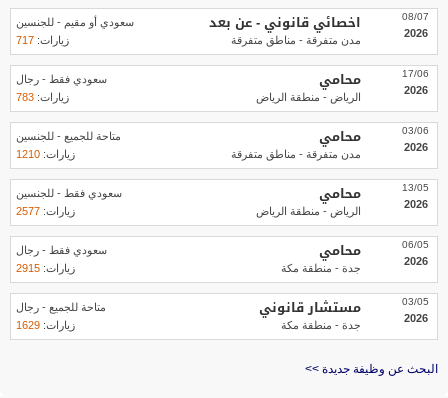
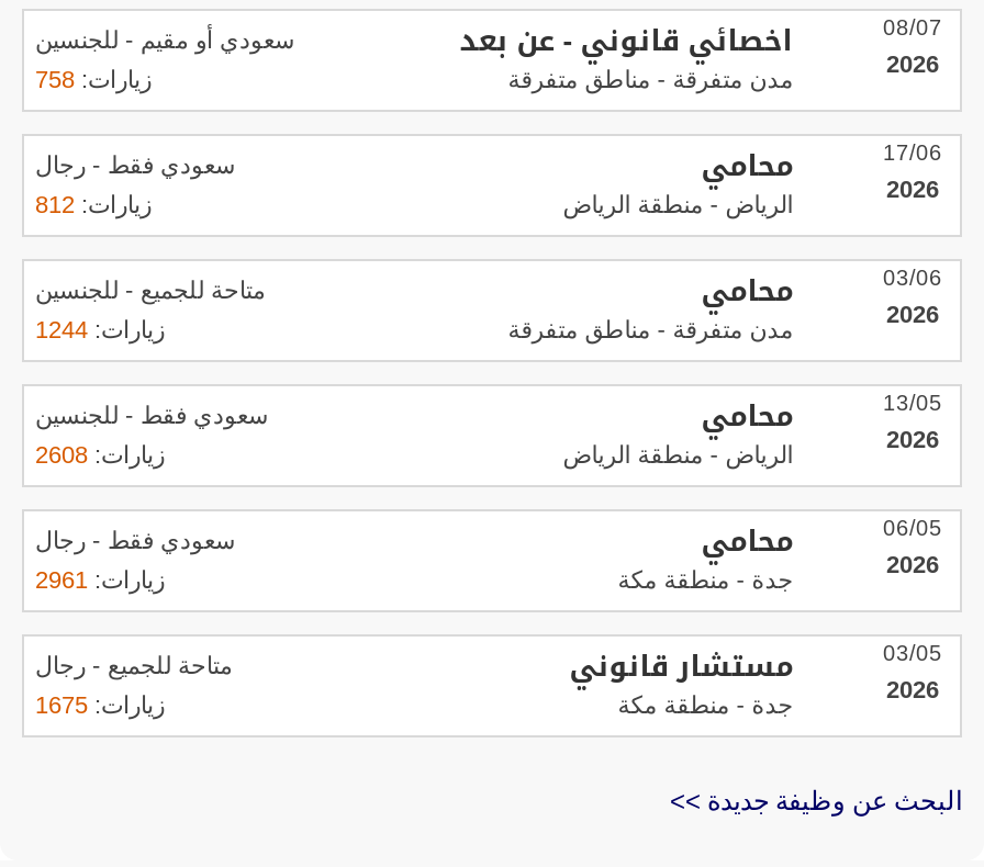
- زيارات: 717
+ زيارات: 758

- زيارات: 783
+ زيارات: 812

- زيارات: 1210
+ زيارات: 1244

- زيارات: 2577
+ زيارات: 2608

- زيارات: 2915
+ زيارات: 2961

- زيارات: 1629
+ زيارات: 1675
